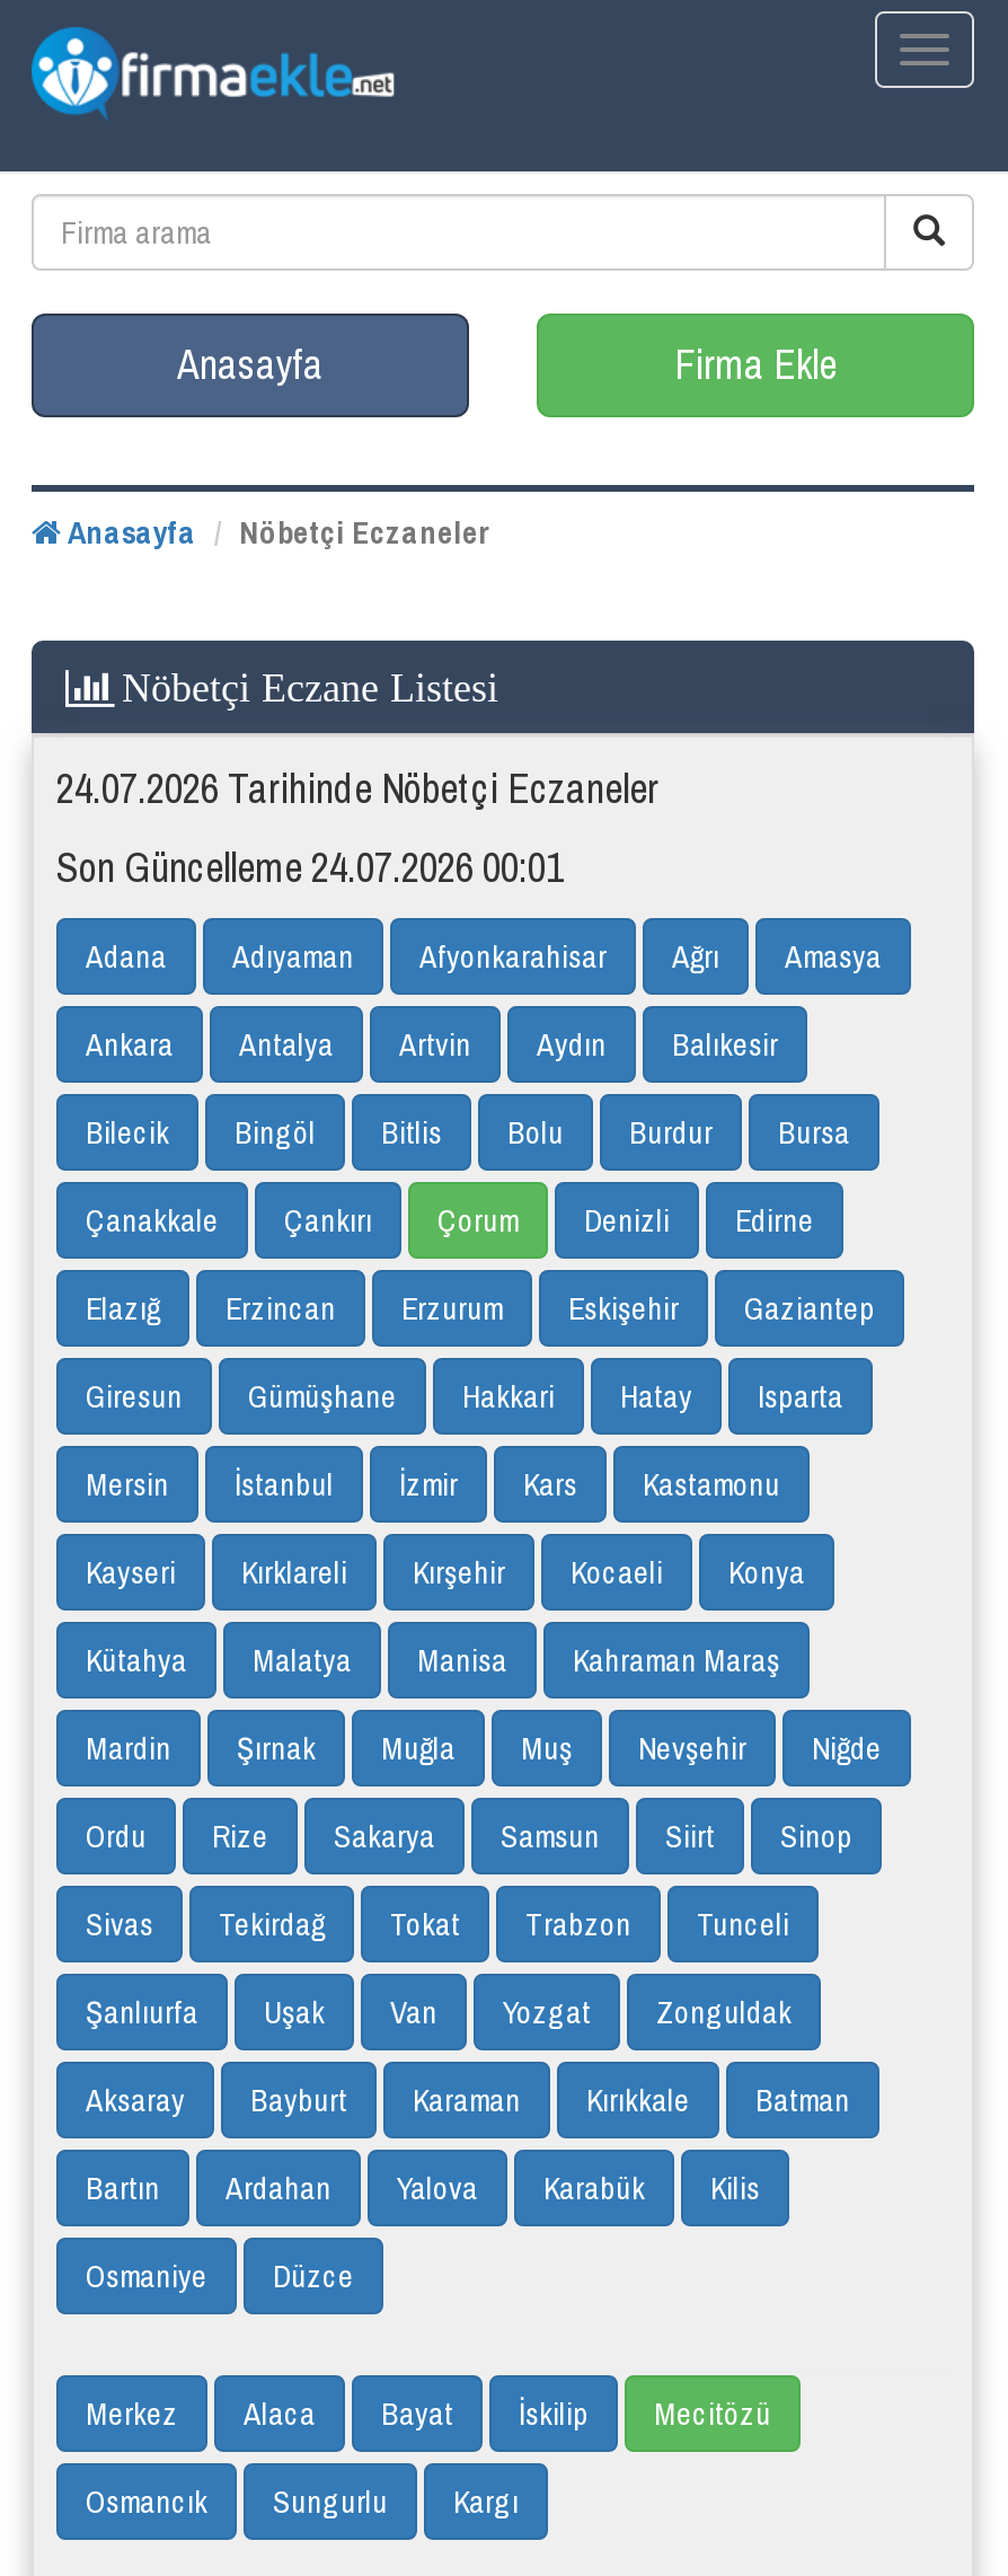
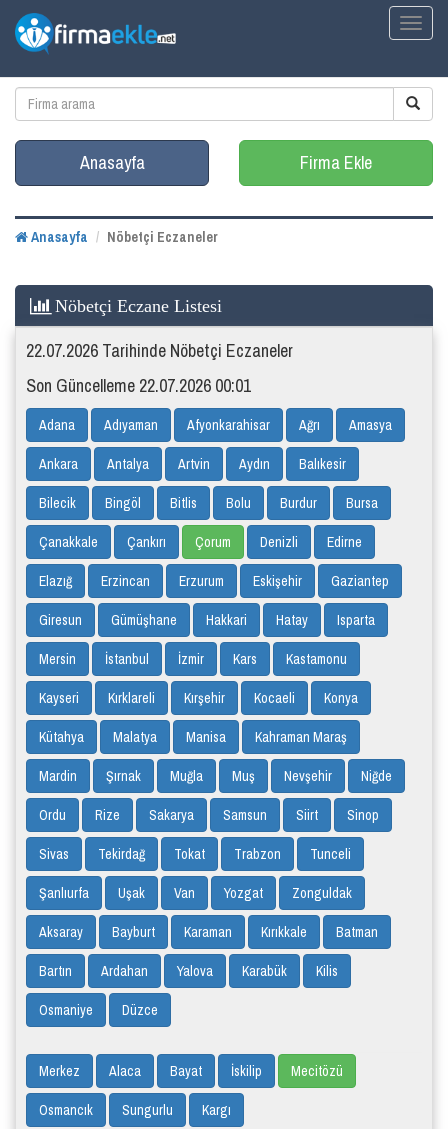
- 24.07.2026 Tarihinde Nöbetçi Eczaneler
+ 22.07.2026 Tarihinde Nöbetçi Eczaneler

- Son Güncelleme 24.07.2026 00:01
+ Son Güncelleme 22.07.2026 00:01
